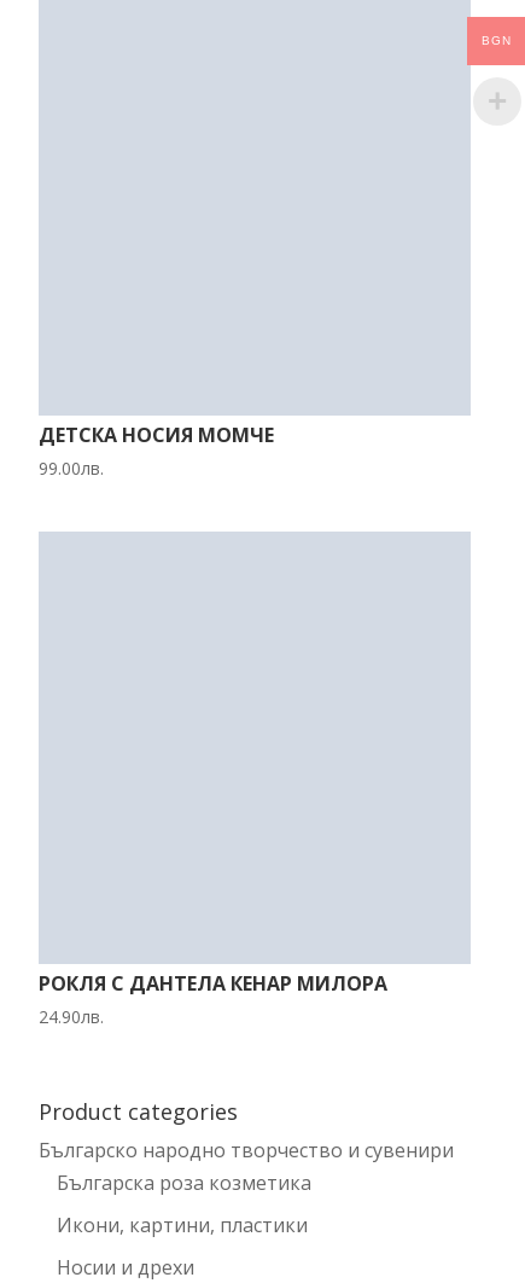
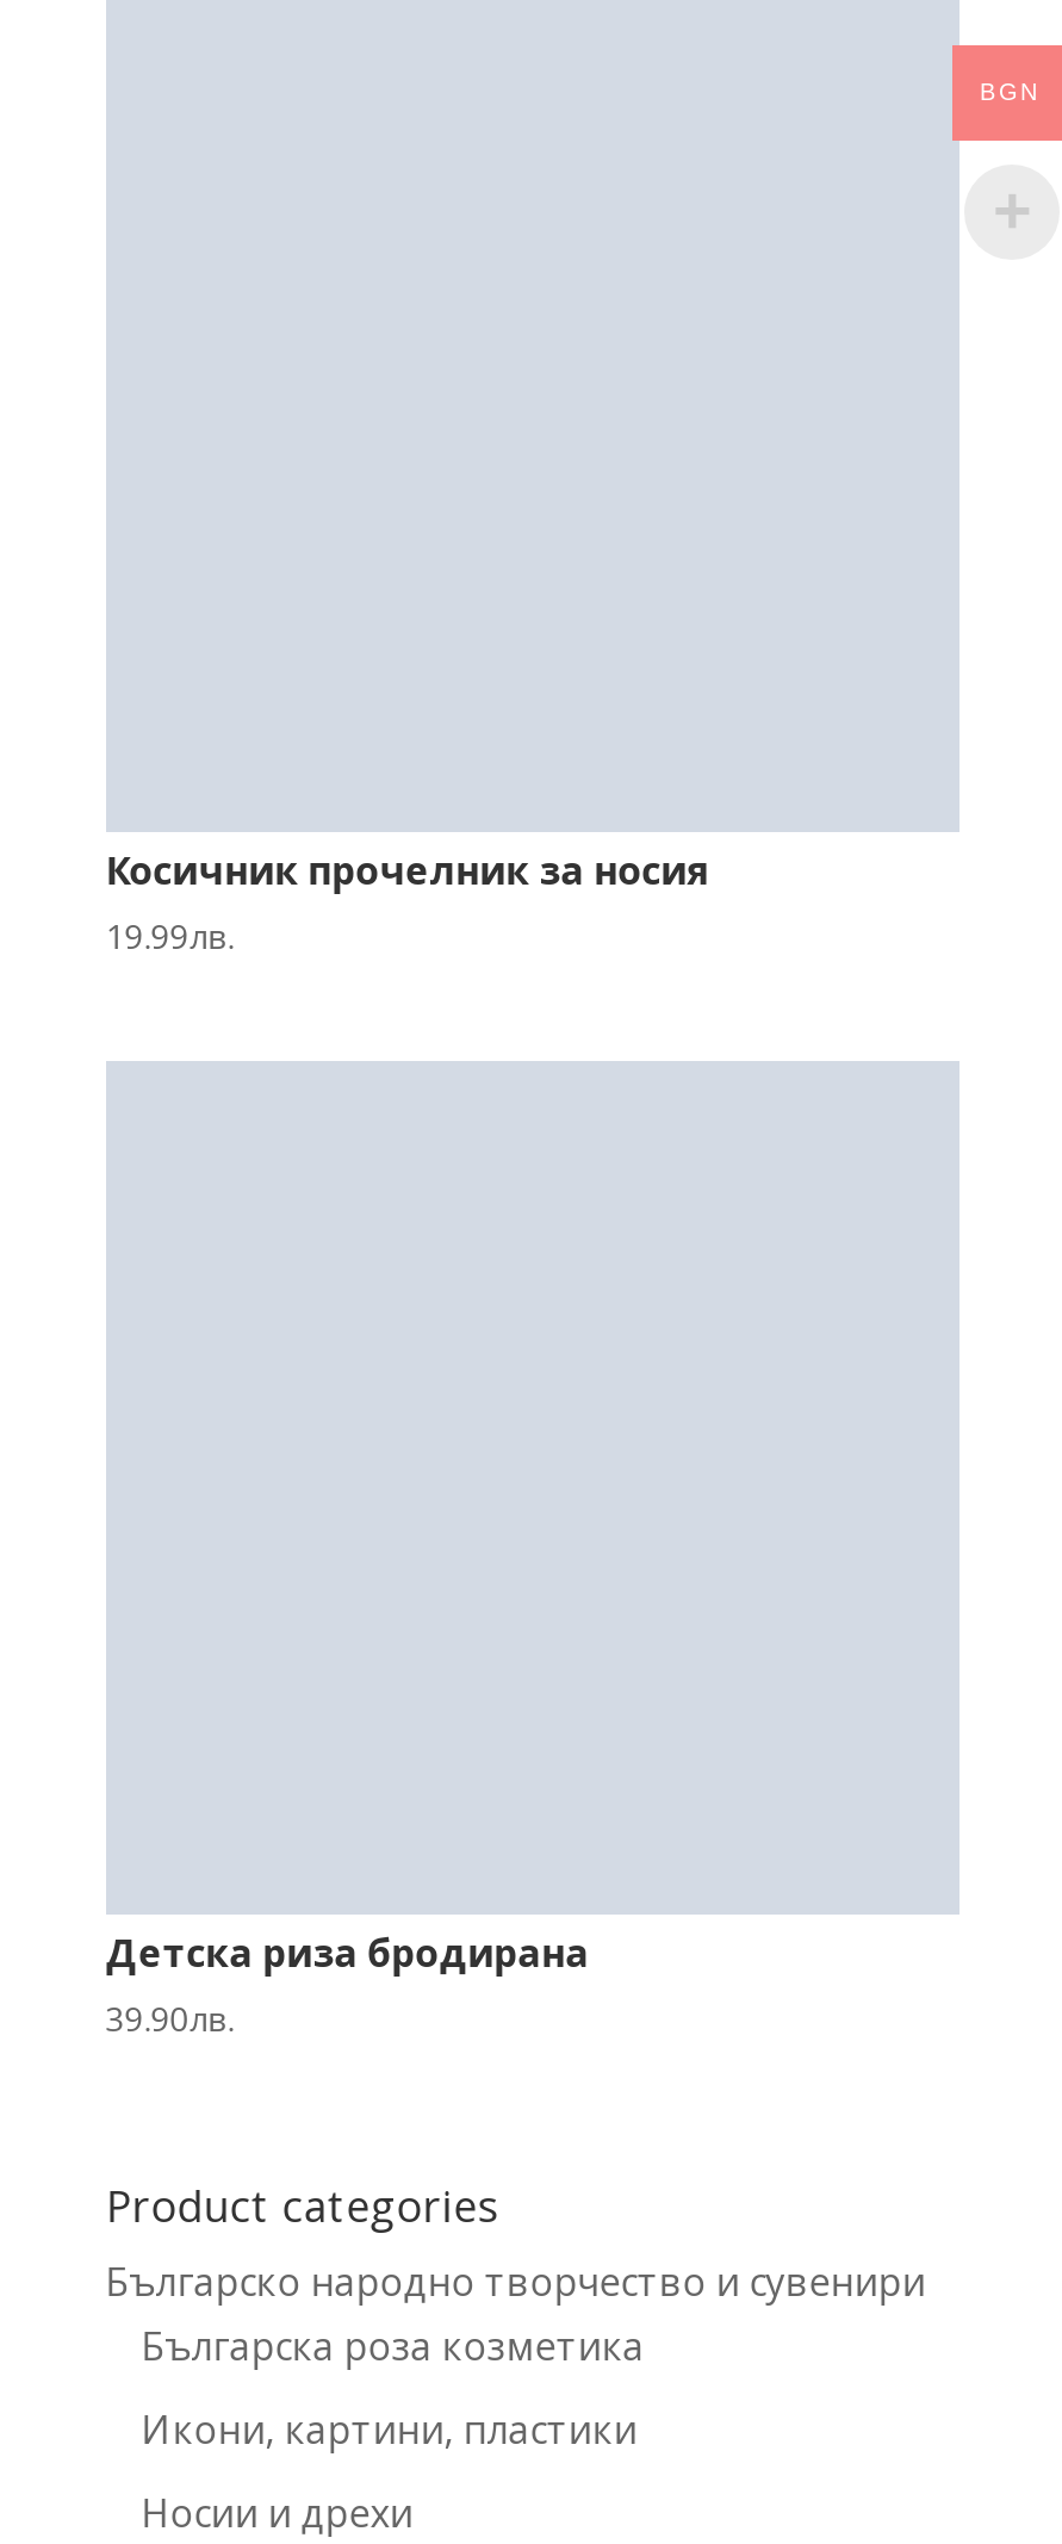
- ДЕТСКА НОСИЯ МОМЧЕ
- 99.00лв.
+ Косичник прочелник за носия
+ 19.99лв.

- РОКЛЯ С ДАНТЕЛА КЕНАР МИЛОРА
- 24.90лв.
+ Детска риза бродирана
+ 39.90лв.
